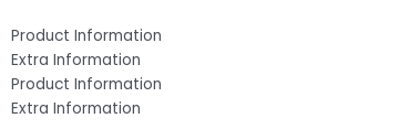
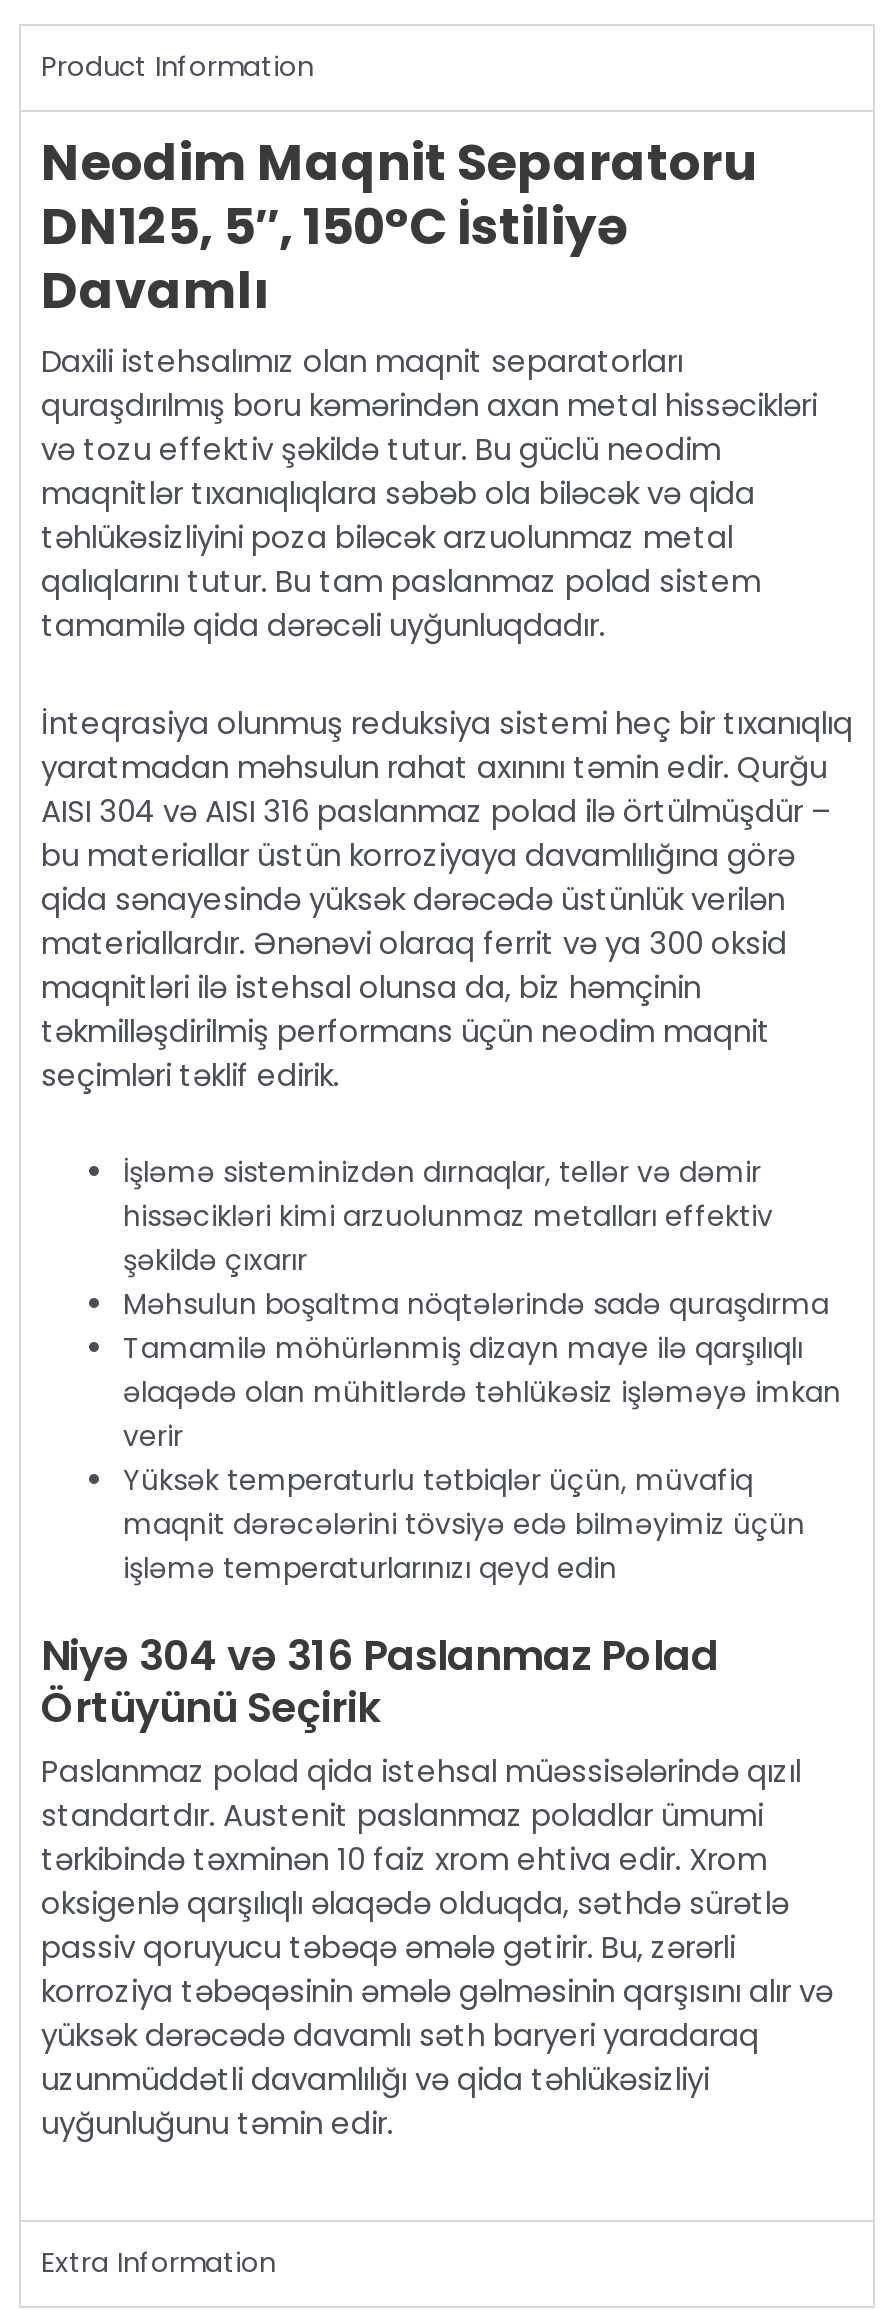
- Extra Information
- Product Information
+ Neodim Maqnit Separatoru
+ DN125, 5″, 150°C İstiliyə
+ Davamlı
+ Daxili istehsalımız olan maqnit separatorları
+ quraşdırılmış boru kəmərindən axan metal hissəcikləri
+ və tozu effektiv şəkildə tutur. Bu güclü neodim
+ maqnitlər tıxanıqlıqlara səbəb ola biləcək və qida
+ təhlükəsizliyini poza biləcək arzuolunmaz metal
+ qalıqlarını tutur. Bu tam paslanmaz polad sistem
+ tamamilə qida dərəcəli uyğunluqdadır.
+ İnteqrasiya olunmuş reduksiya sistemi heç bir tıxanıqlıq
+ yaratmadan məhsulun rahat axınını təmin edir. Qurğu
+ AISI 304 və AISI 316 paslanmaz polad ilə örtülmüşdür –
+ bu materiallar üstün korroziyaya davamlılığına görə
+ qida sənayesində yüksək dərəcədə üstünlük verilən
+ materiallardır. Ənənəvi olaraq ferrit və ya 300 oksid
+ maqnitləri ilə istehsal olunsa da, biz həmçinin
+ təkmilləşdirilmiş performans üçün neodim maqnit
+ seçimləri təklif edirik.
+ İşləmə sisteminizdən dırnaqlar, tellər və dəmir
+ hissəcikləri kimi arzuolunmaz metalları effektiv
+ şəkildə çıxarır
+ Məhsulun boşaltma nöqtələrində sadə quraşdırma
+ Tamamilə möhürlənmiş dizayn maye ilə qarşılıqlı
+ əlaqədə olan mühitlərdə təhlükəsiz işləməyə imkan
+ verir
+ Yüksək temperaturlu tətbiqlər üçün, müvafiq
+ maqnit dərəcələrini tövsiyə edə bilməyimiz üçün
+ işləmə temperaturlarınızı qeyd edin
+ Niyə 304 və 316 Paslanmaz Polad
+ Örtüyünü Seçirik
+ Paslanmaz polad qida istehsal müəssisələrində qızıl
+ standartdır. Austenit paslanmaz poladlar ümumi
+ tərkibində təxminən 10 faiz xrom ehtiva edir. Xrom
+ oksigenlə qarşılıqlı əlaqədə olduqda, səthdə sürətlə
+ passiv qoruyucu təbəqə əmələ gətirir. Bu, zərərli
+ korroziya təbəqəsinin əmələ gəlməsinin qarşısını alır və
+ yüksək dərəcədə davamlı səth baryeri yaradaraq
+ uzunmüddətli davamlılığı və qida təhlükəsizliyi
+ uyğunluğunu təmin edir.
